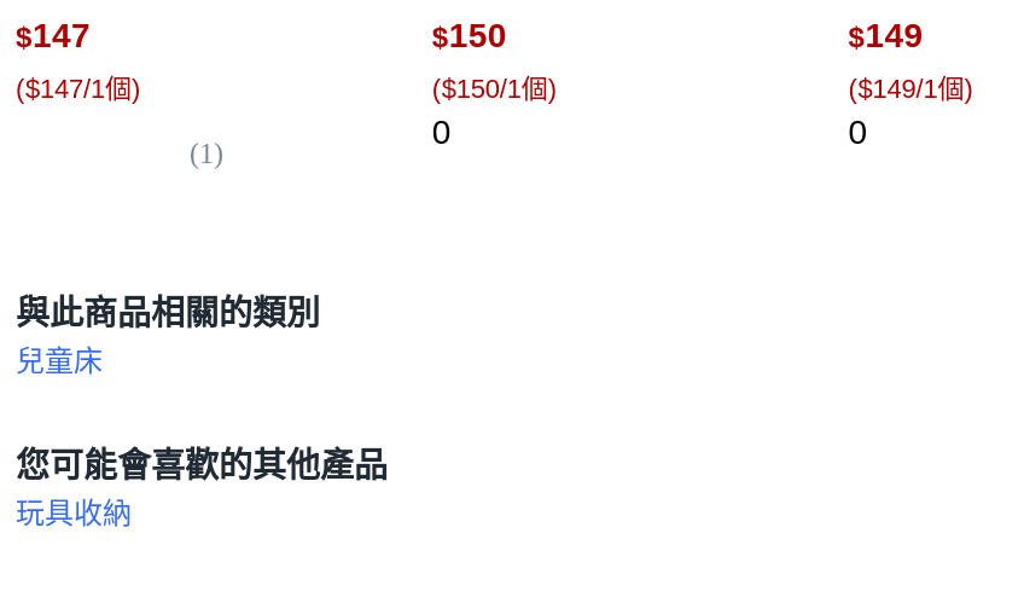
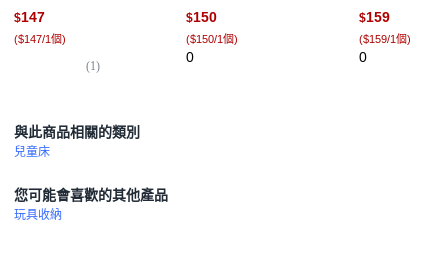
- $149
+ $159

- ($149/1個)
+ ($159/1個)
